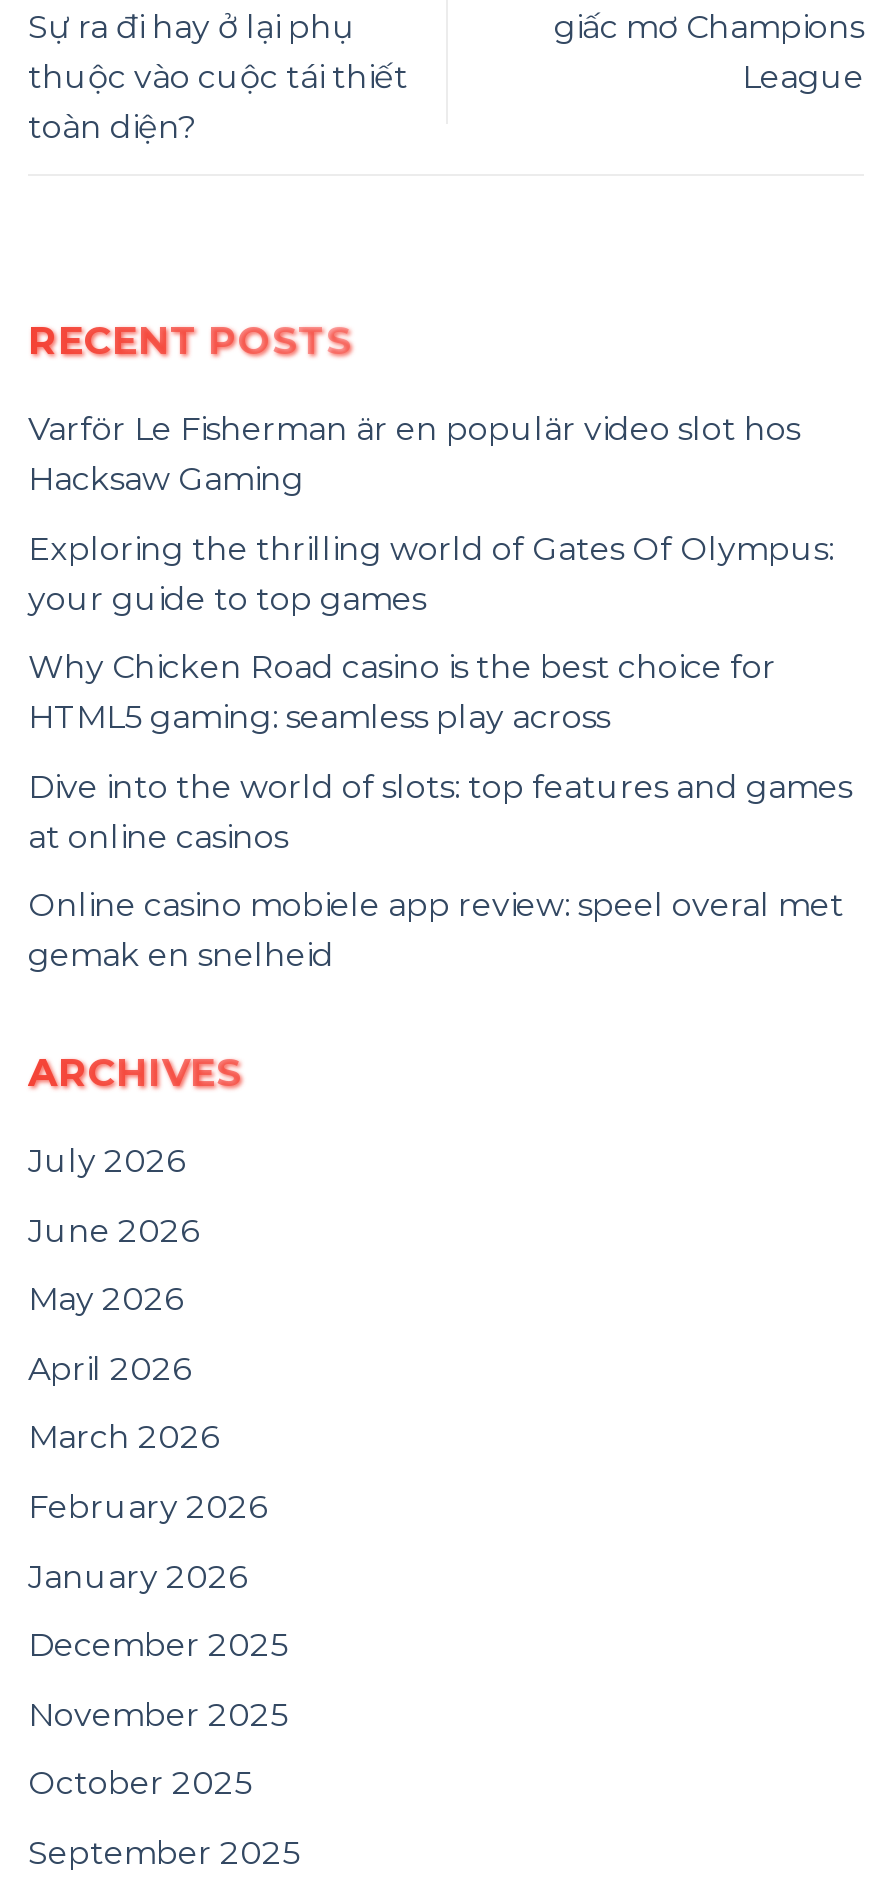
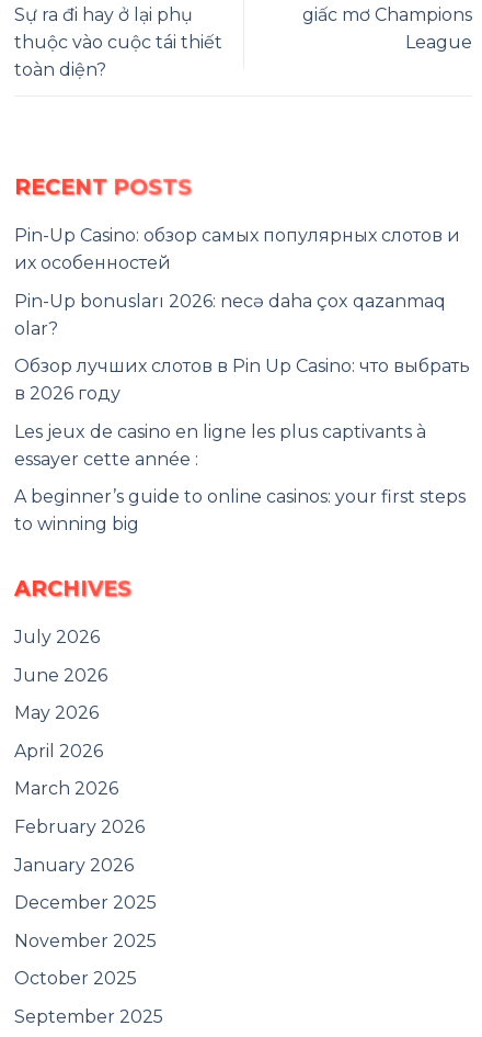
- Varför Le Fisherman är en populär video slot hos
- Hacksaw Gaming
+ Pin-Up Casino: обзор самых популярных слотов и
+ их особенностей

- Exploring the thrilling world of Gates Of Olympus:
- your guide to top games
+ Pin-Up bonusları 2026: necə daha çox qazanmaq
+ olar?

- Why Chicken Road casino is the best choice for
- HTML5 gaming: seamless play across
+ Обзор лучших слотов в Pin Up Casino: что выбрать
+ в 2026 году

- Dive into the world of slots: top features and games
- at online casinos
+ Les jeux de casino en ligne les plus captivants à
+ essayer cette année :

- Online casino mobiele app review: speel overal met
- gemak en snelheid
+ A beginner’s guide to online casinos: your first steps
+ to winning big
